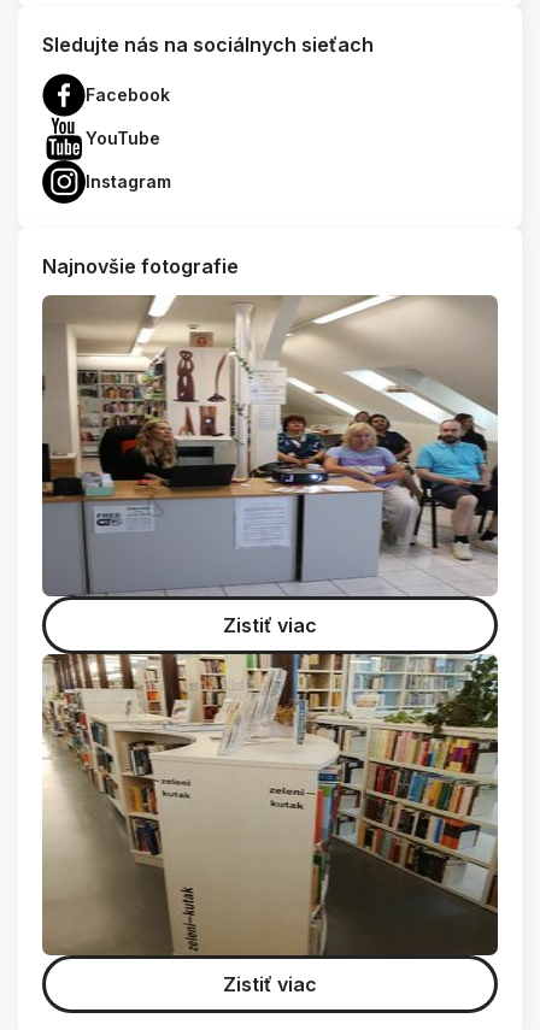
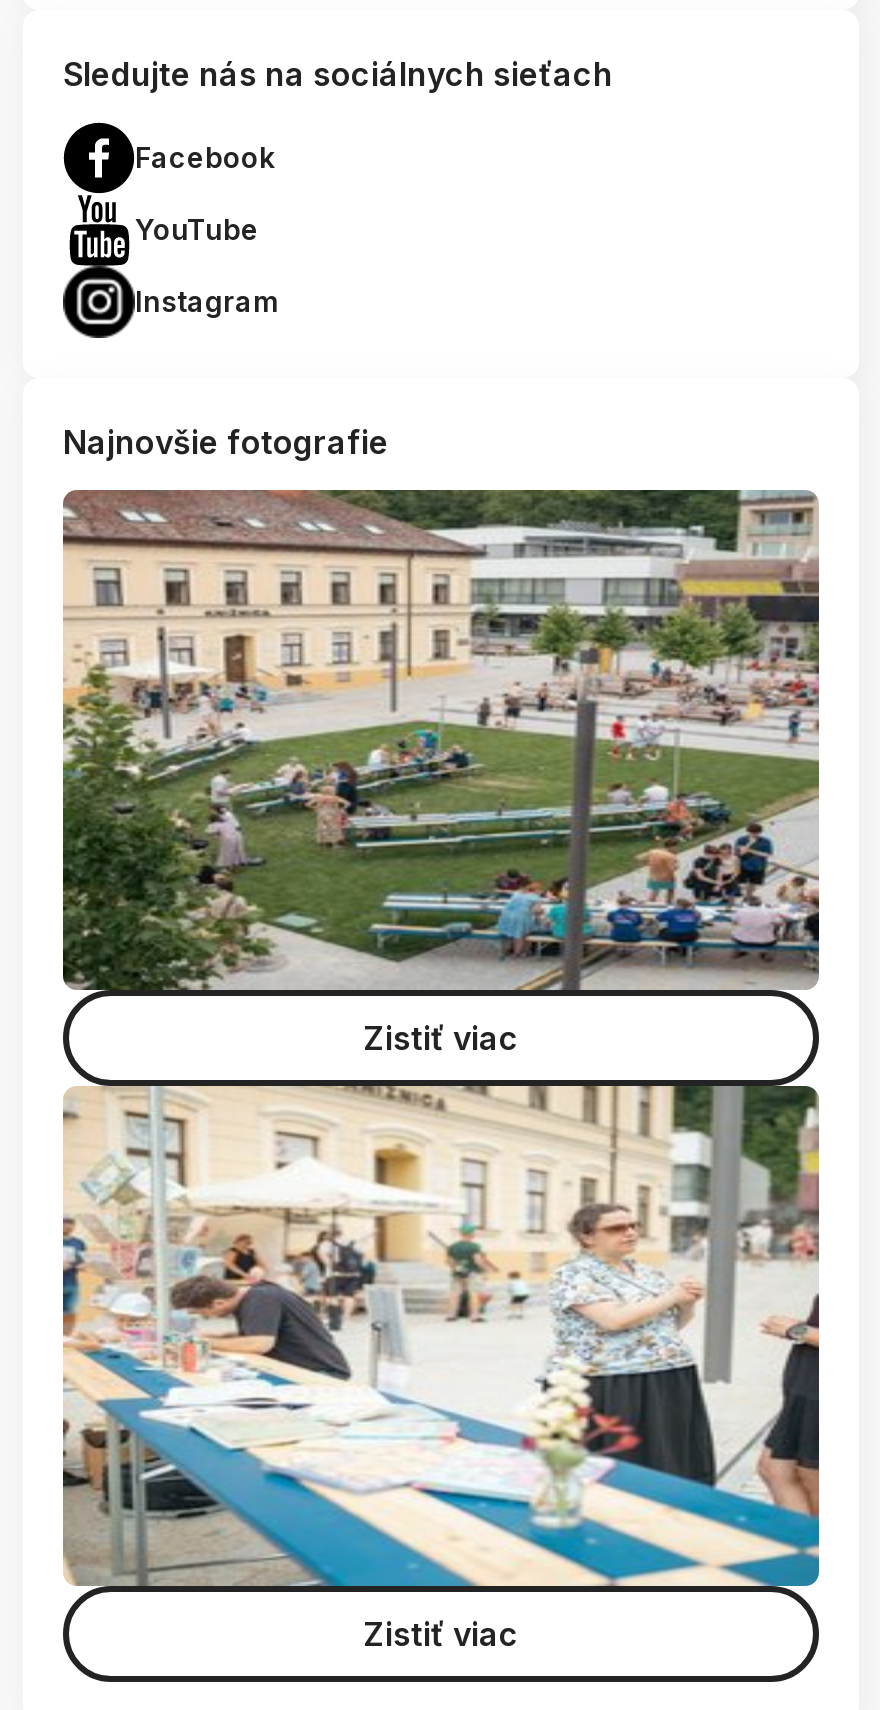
- [image]
+ [image]

- [image]
+ [image]
